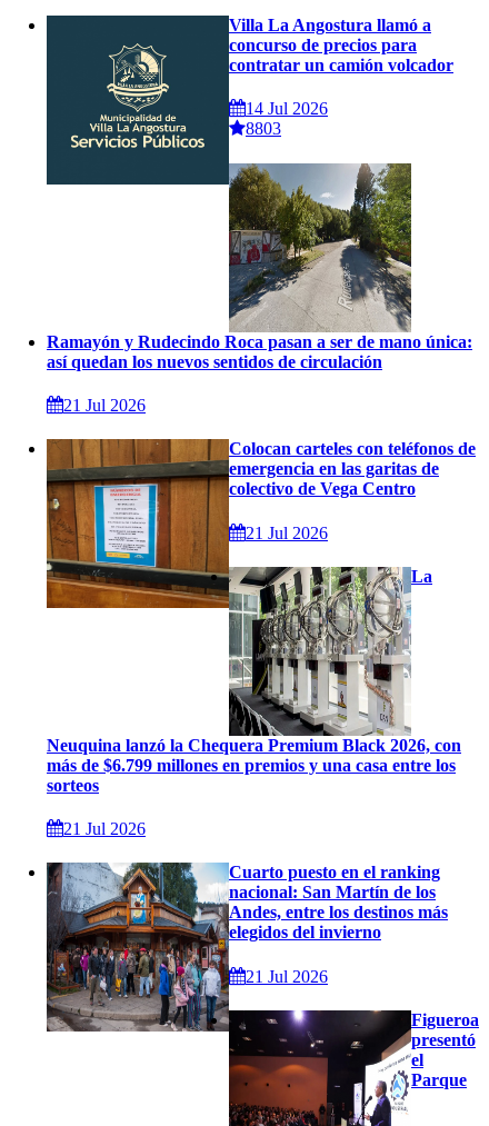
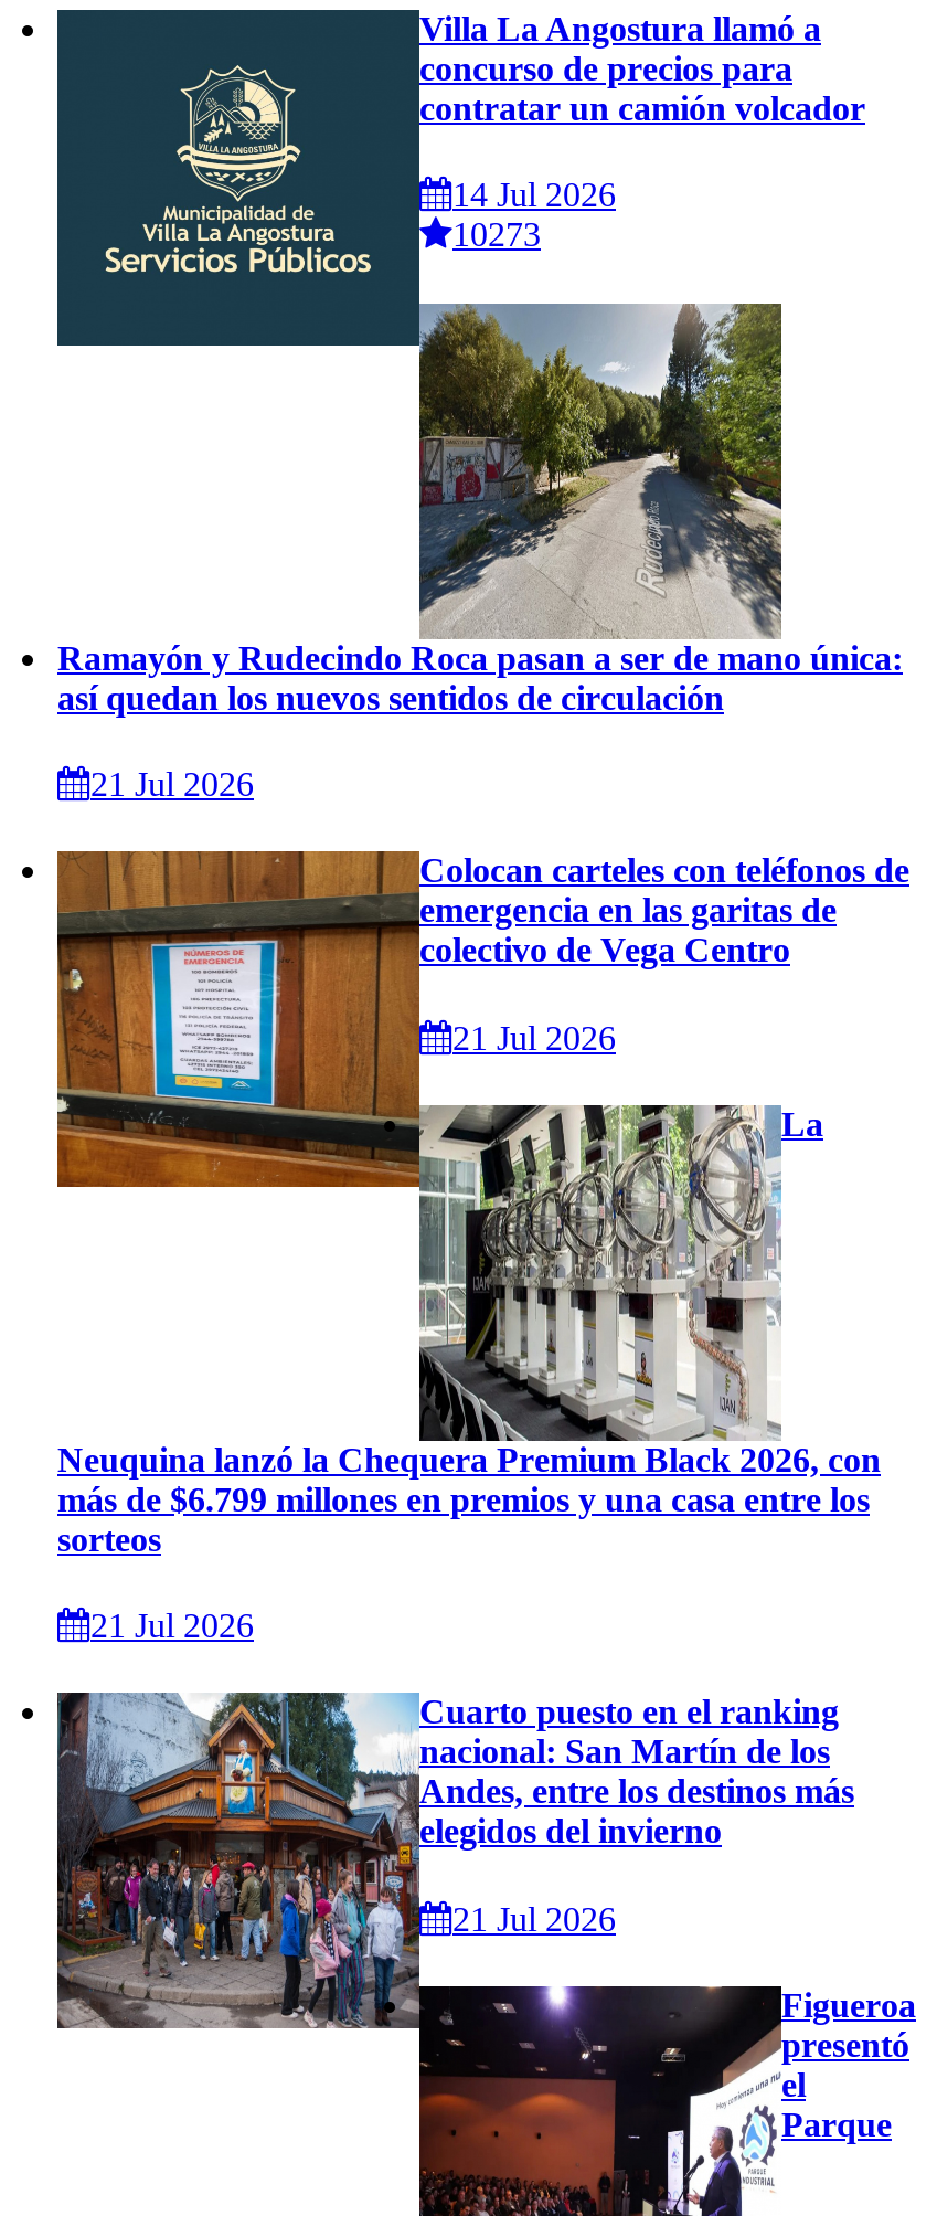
- 8803
+ 10273
